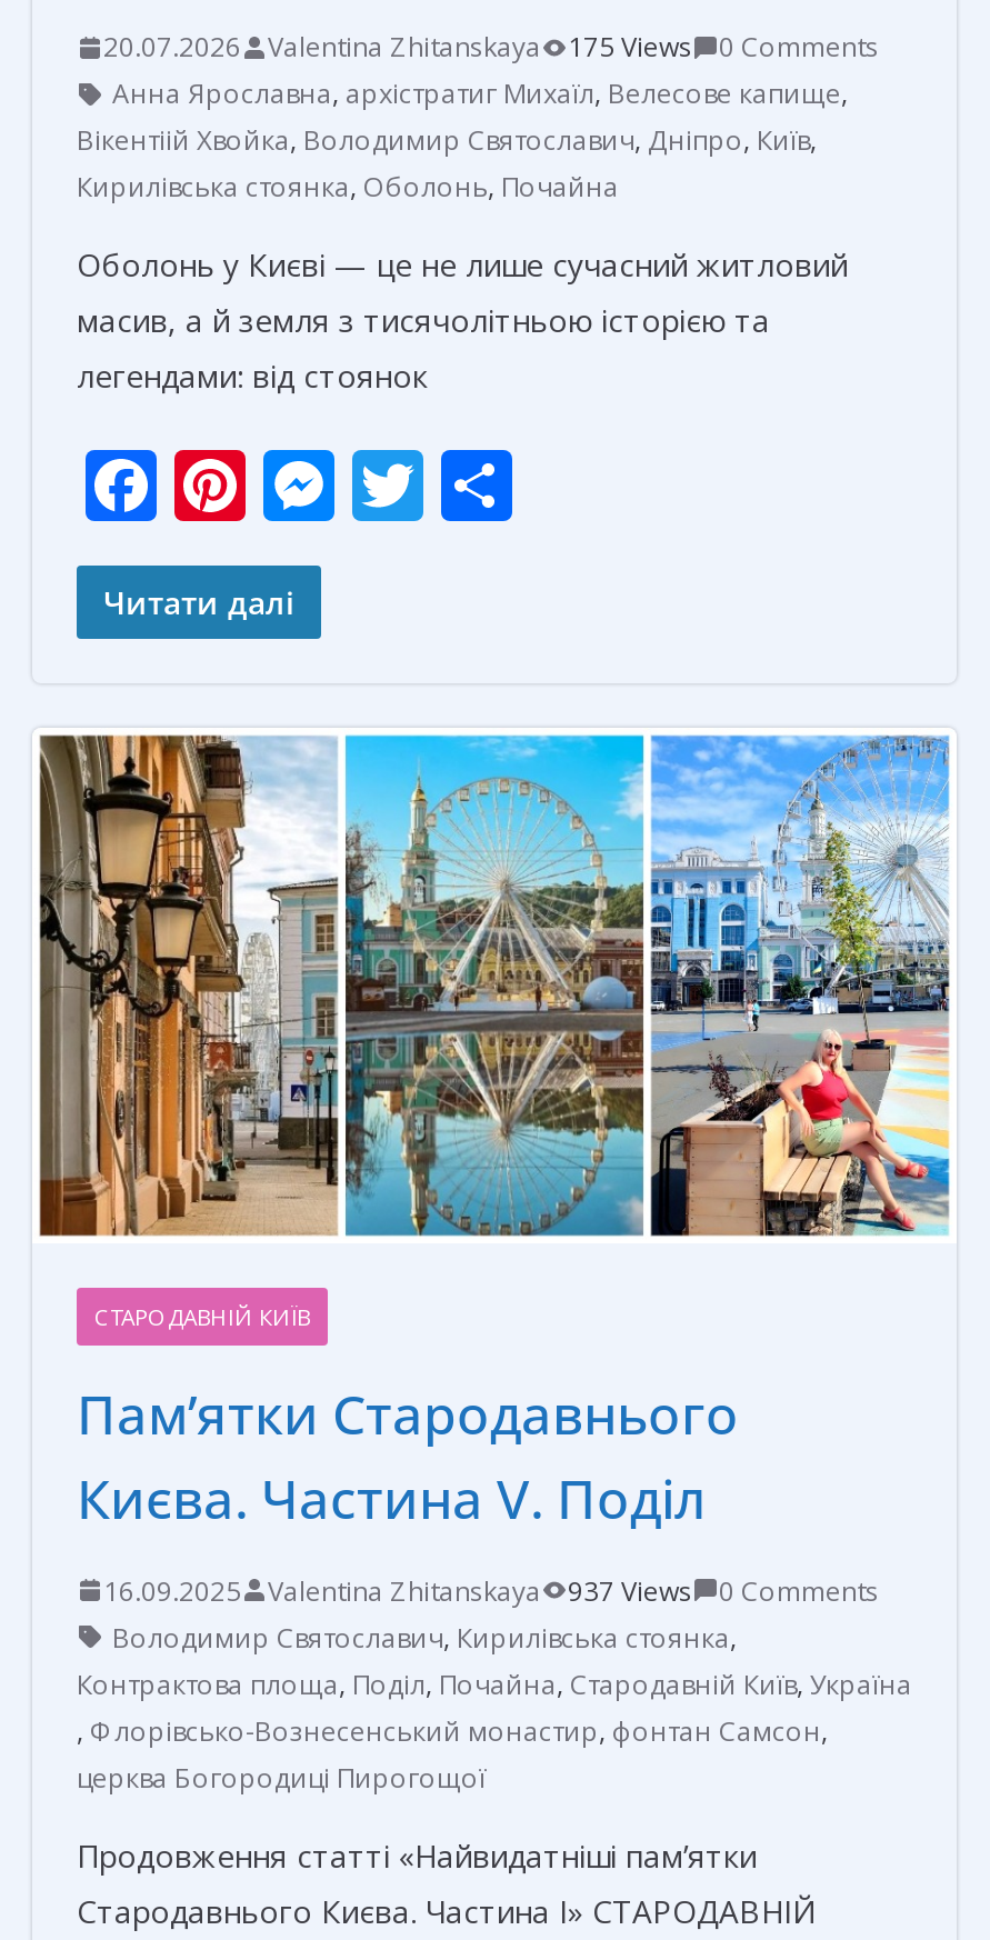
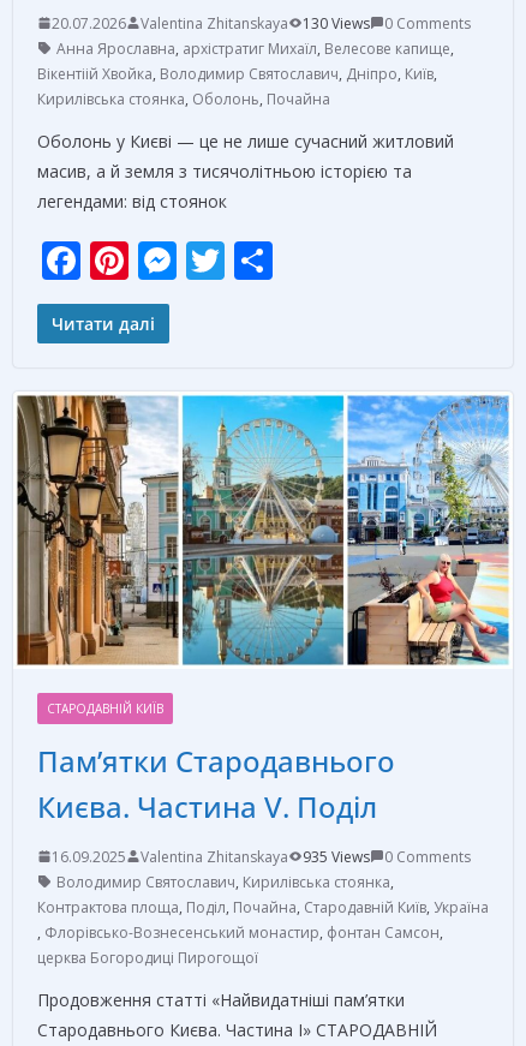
- 20.07.2026 Valentina Zhitanskaya 175 Views 0 Comments
+ 20.07.2026 Valentina Zhitanskaya 130 Views 0 Comments

- 16.09.2025 Valentina Zhitanskaya 937 Views 0 Comments
+ 16.09.2025 Valentina Zhitanskaya 935 Views 0 Comments
